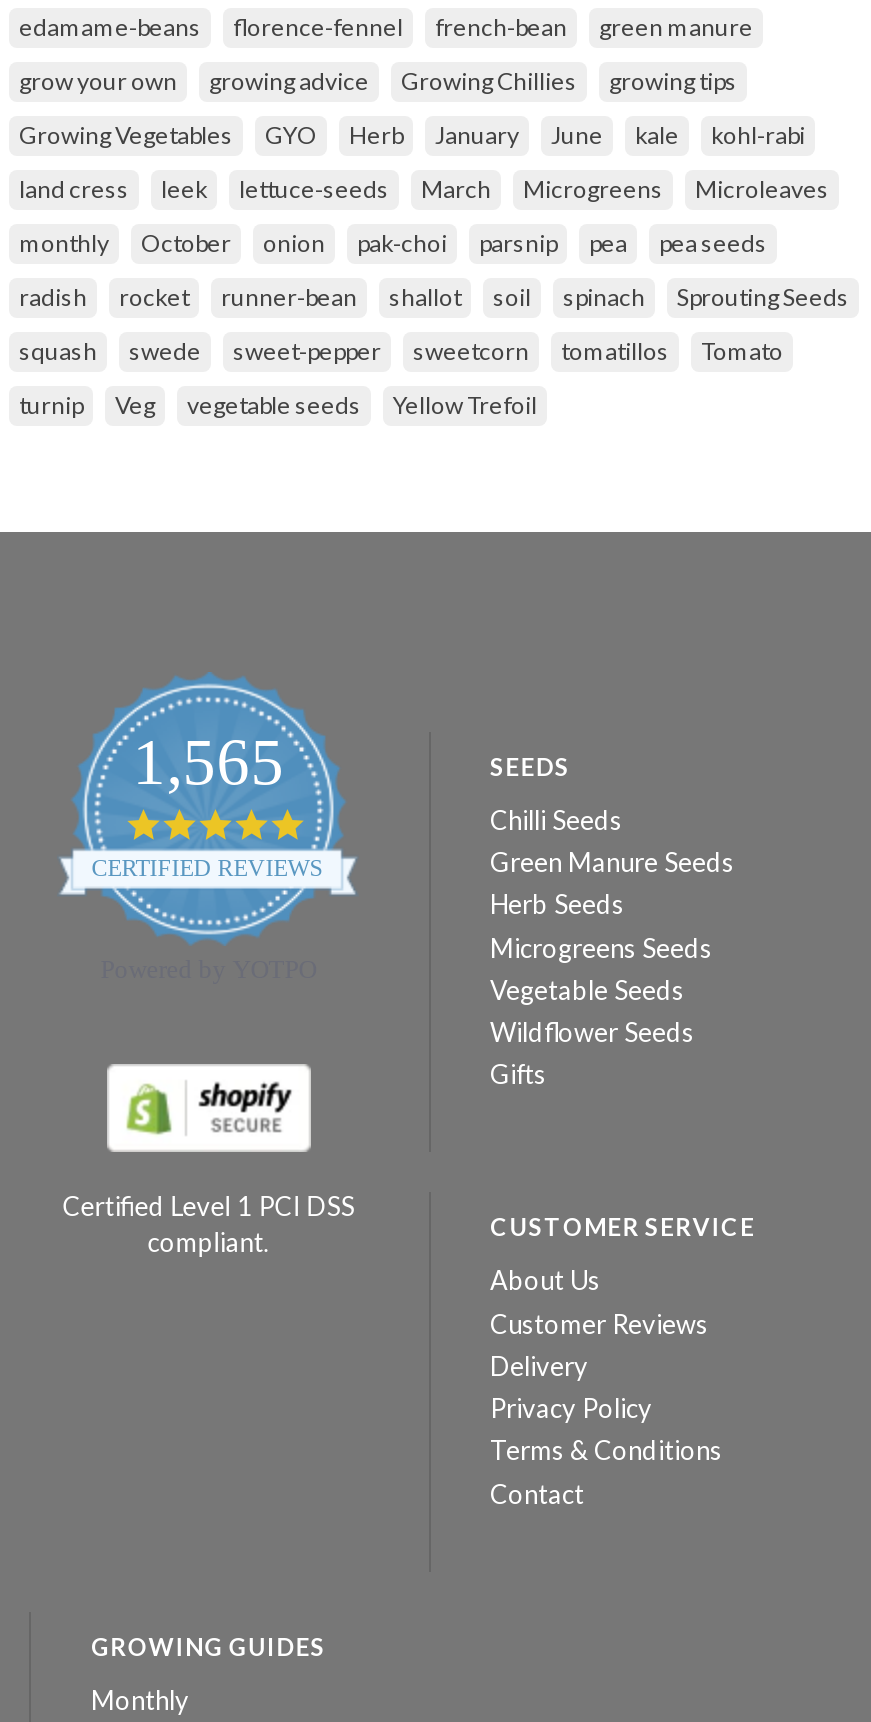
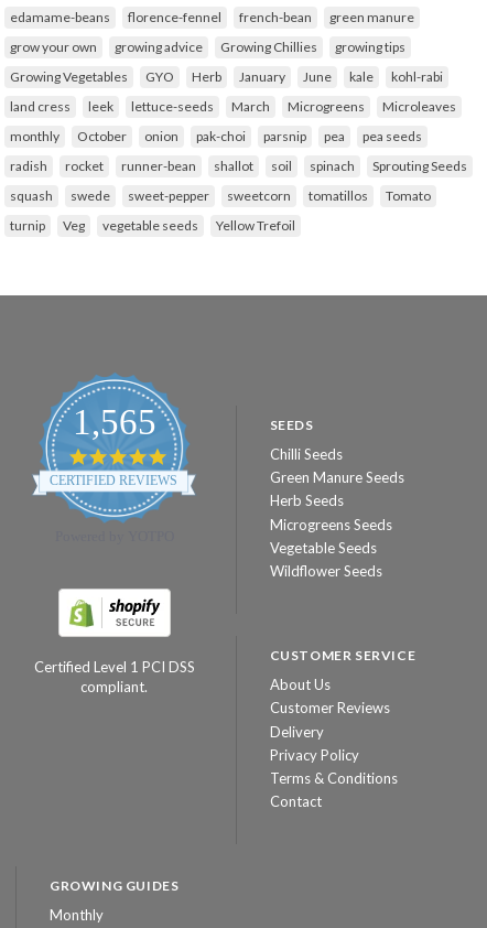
- Gifts
